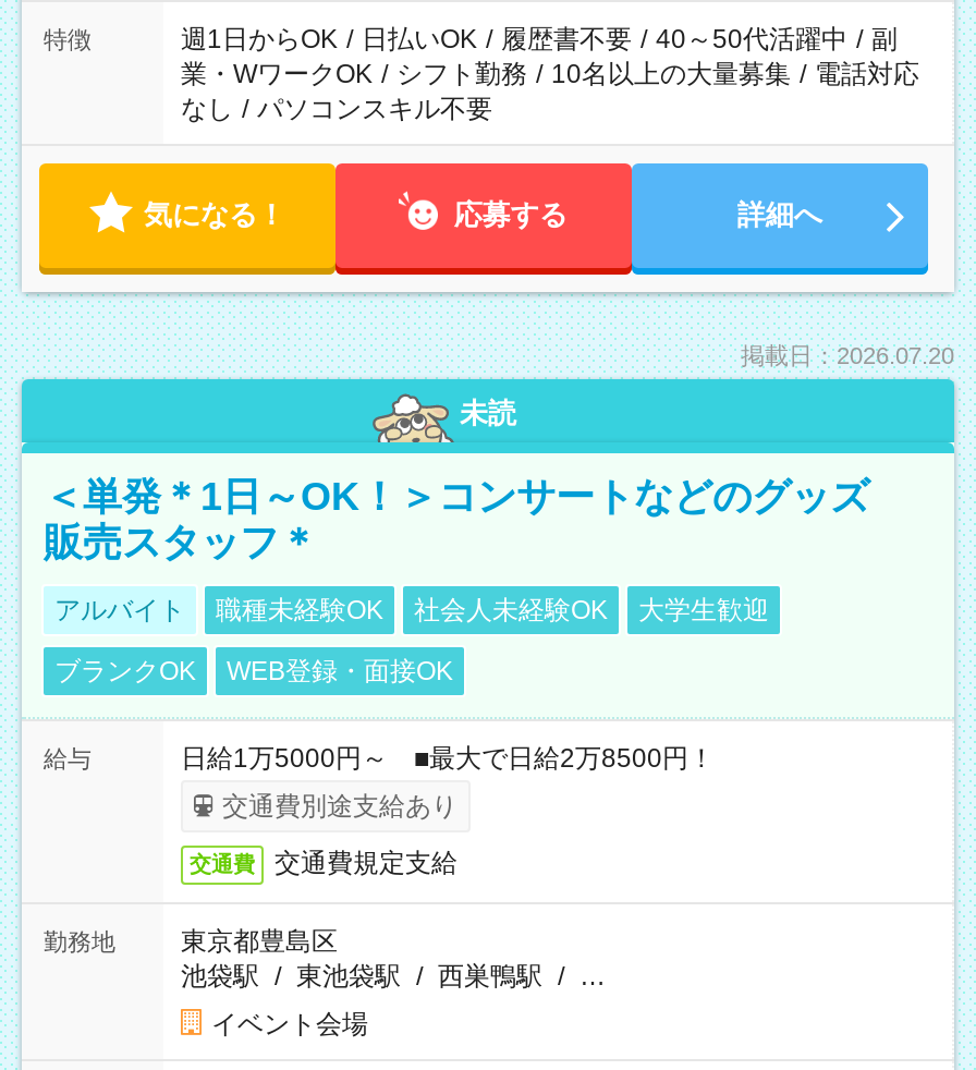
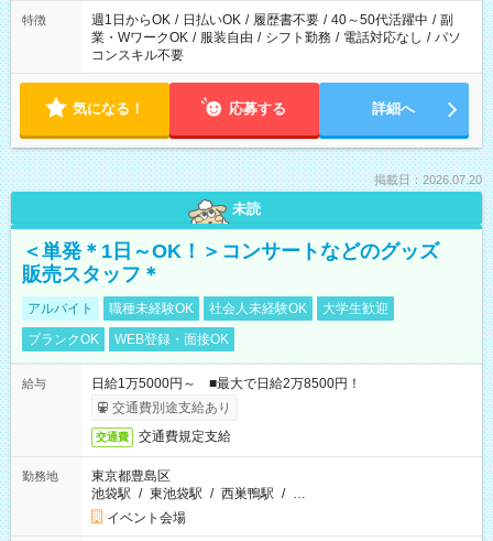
- 業・WワークOK / シフト勤務 / 10名以上の大量募集 / 電話対応
- なし / パソコンスキル不要
+ 業・WワークOK / 服装自由 / シフト勤務 / 電話対応なし / パソ
+ コンスキル不要
